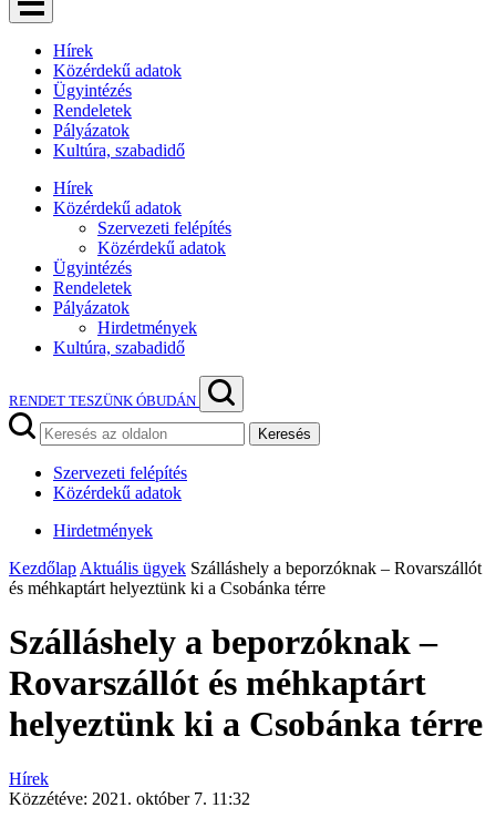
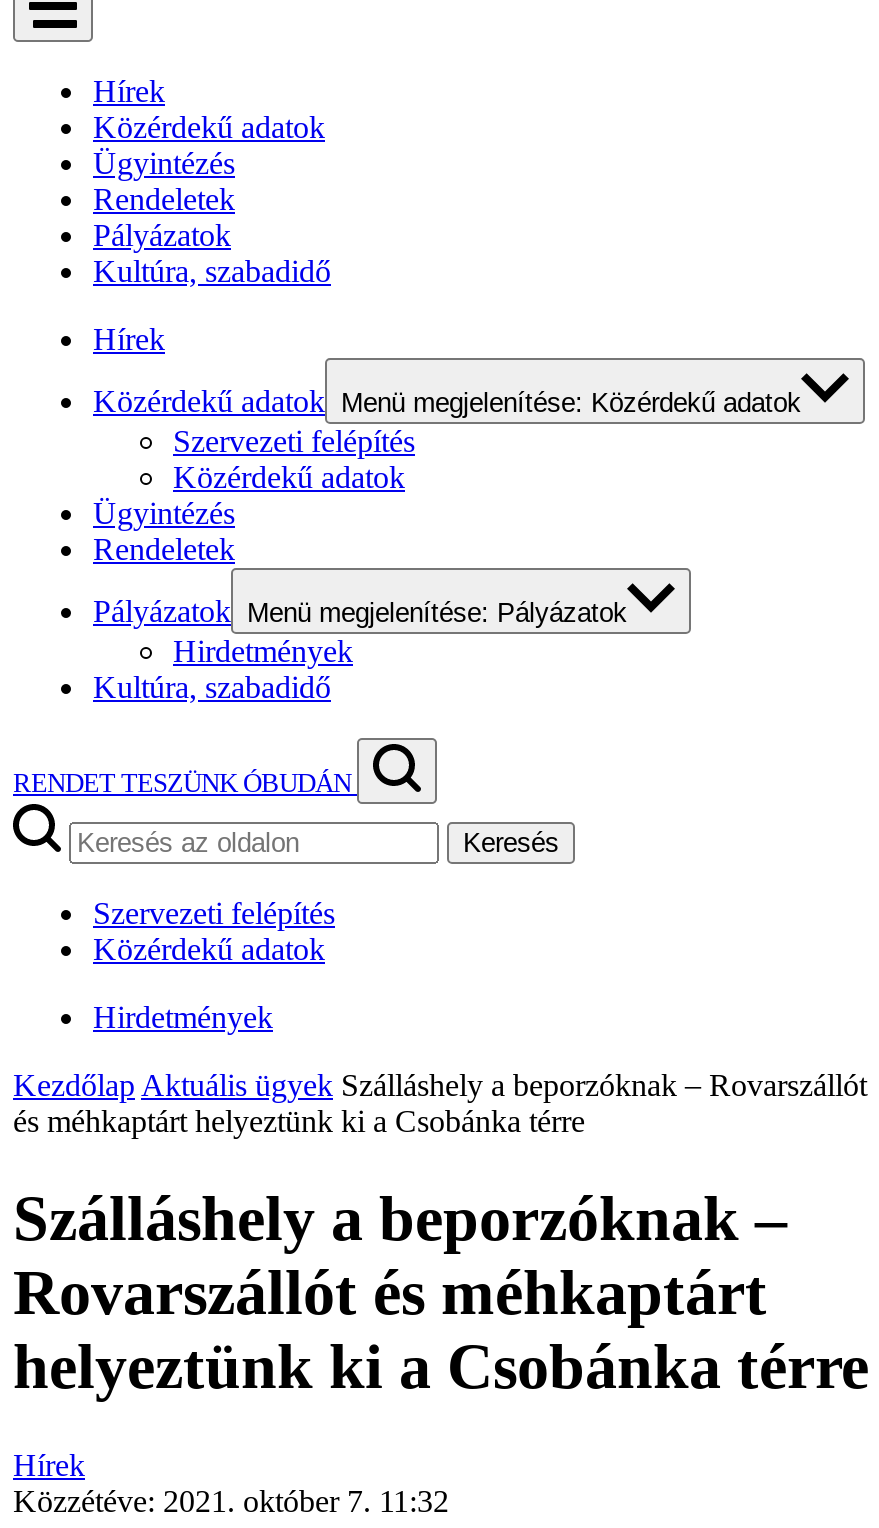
- Közérdekű adatok
+ Közérdekű adatok Menü megjelenítése: Közérdekű adatok

- Pályázatok
+ Pályázatok Menü megjelenítése: Pályázatok
